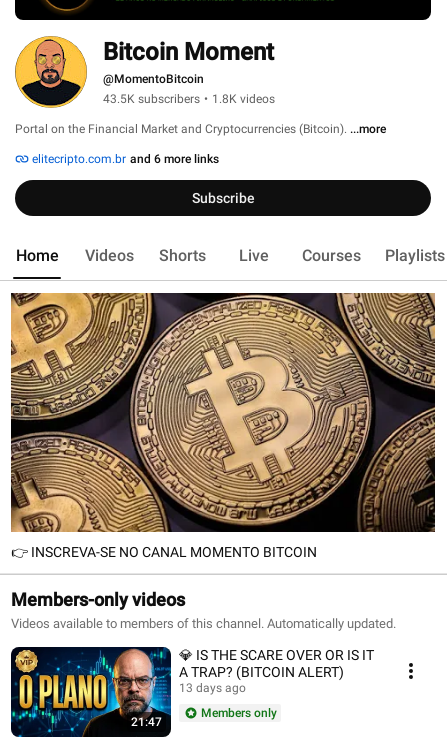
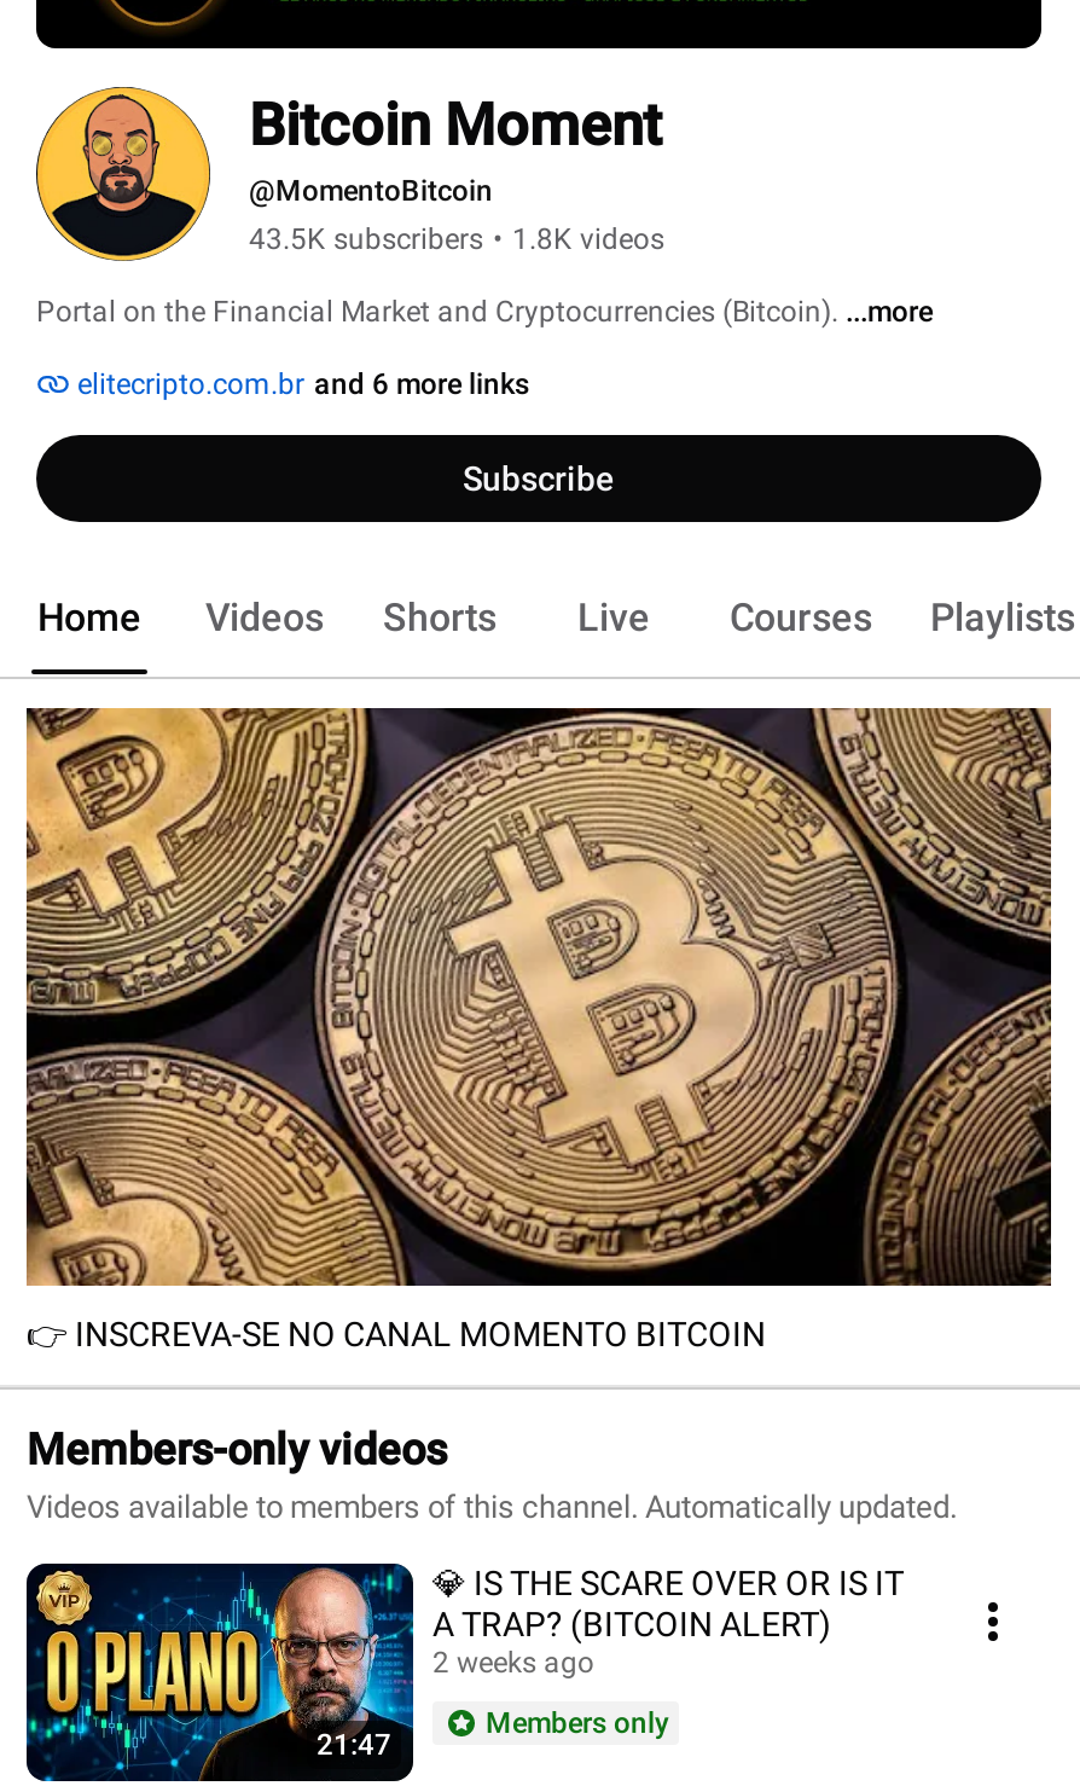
- 13 days ago
+ 2 weeks ago
